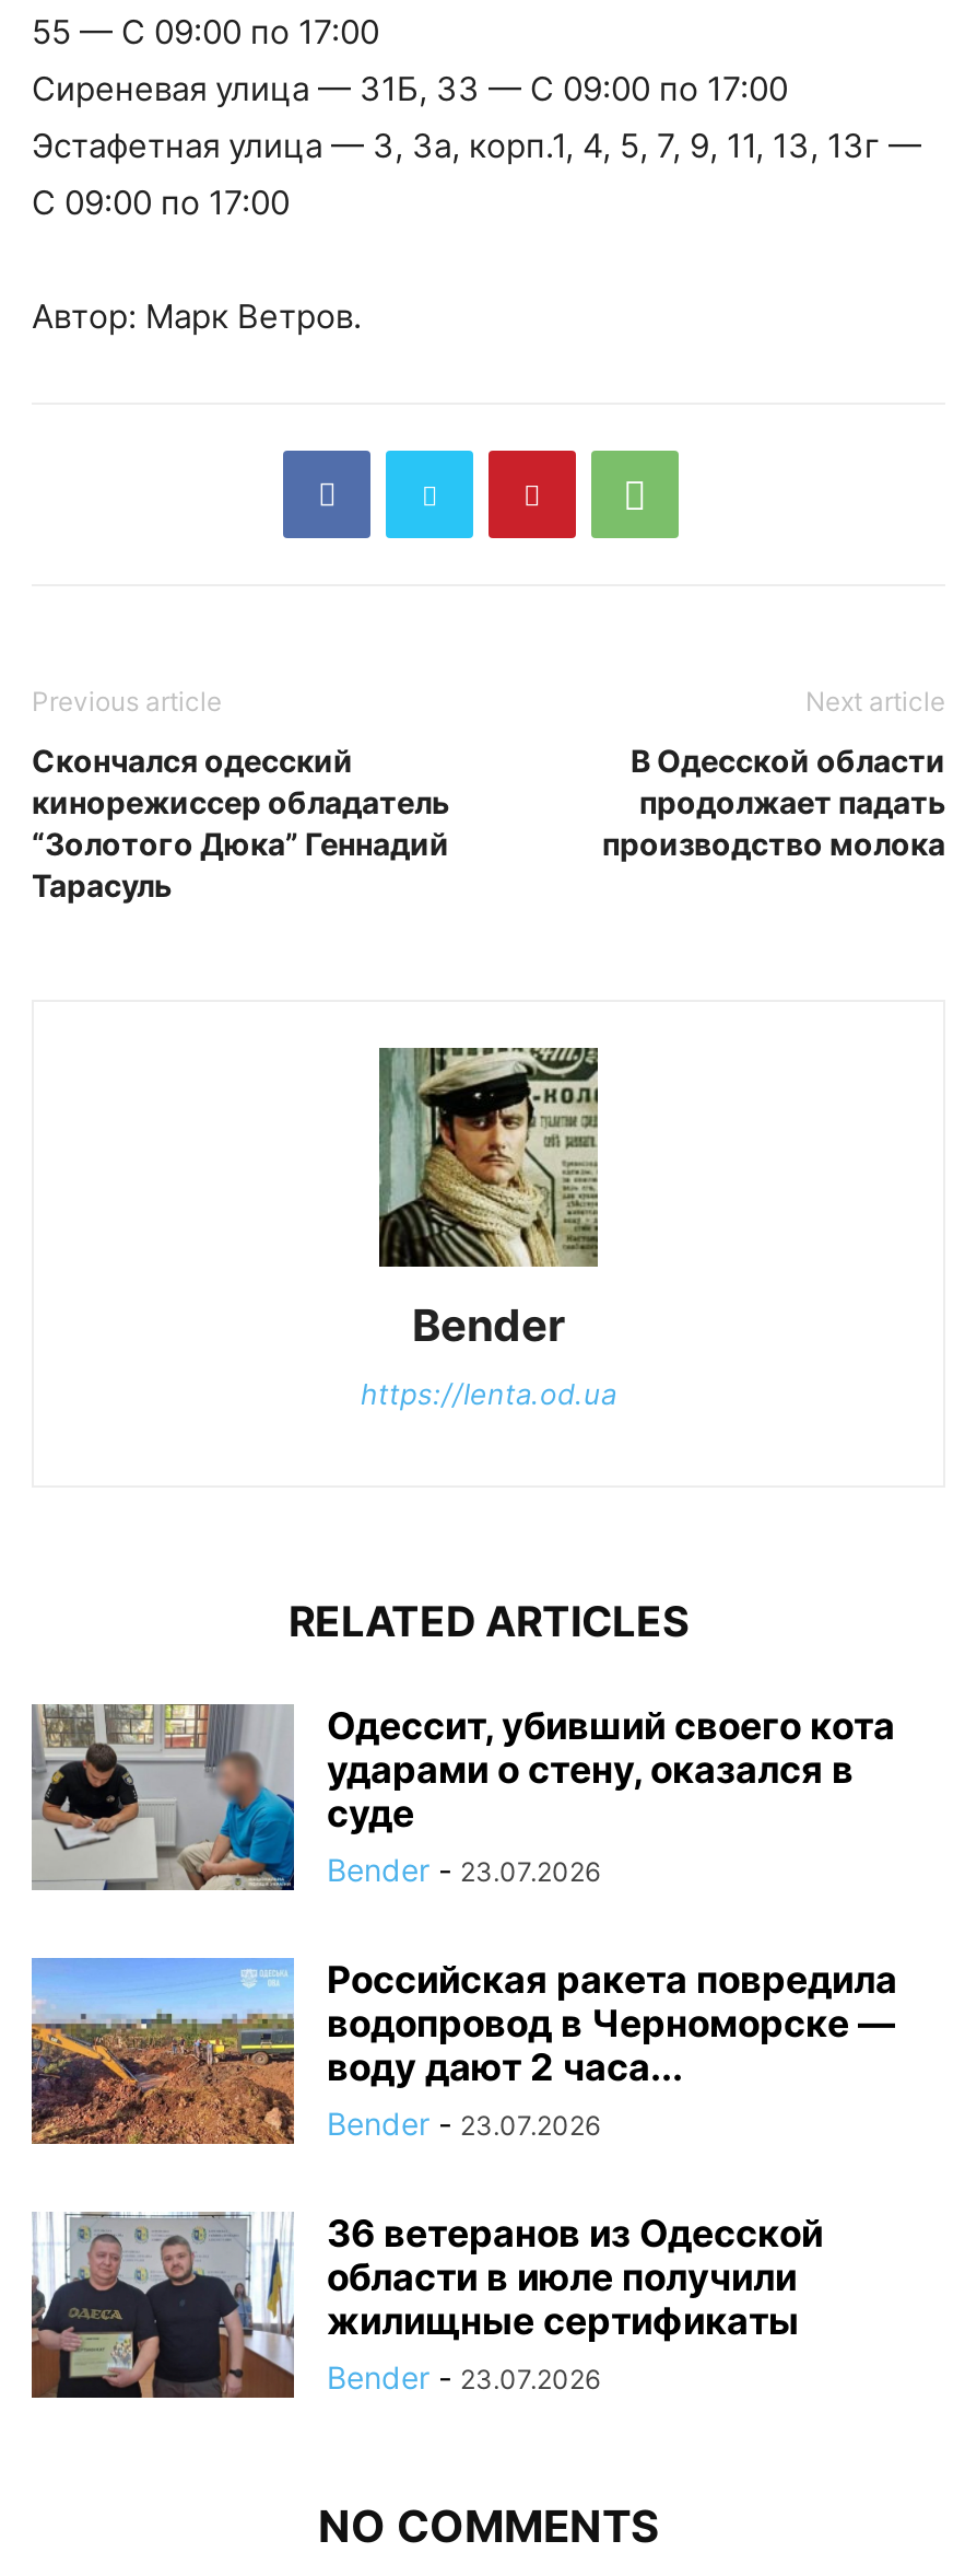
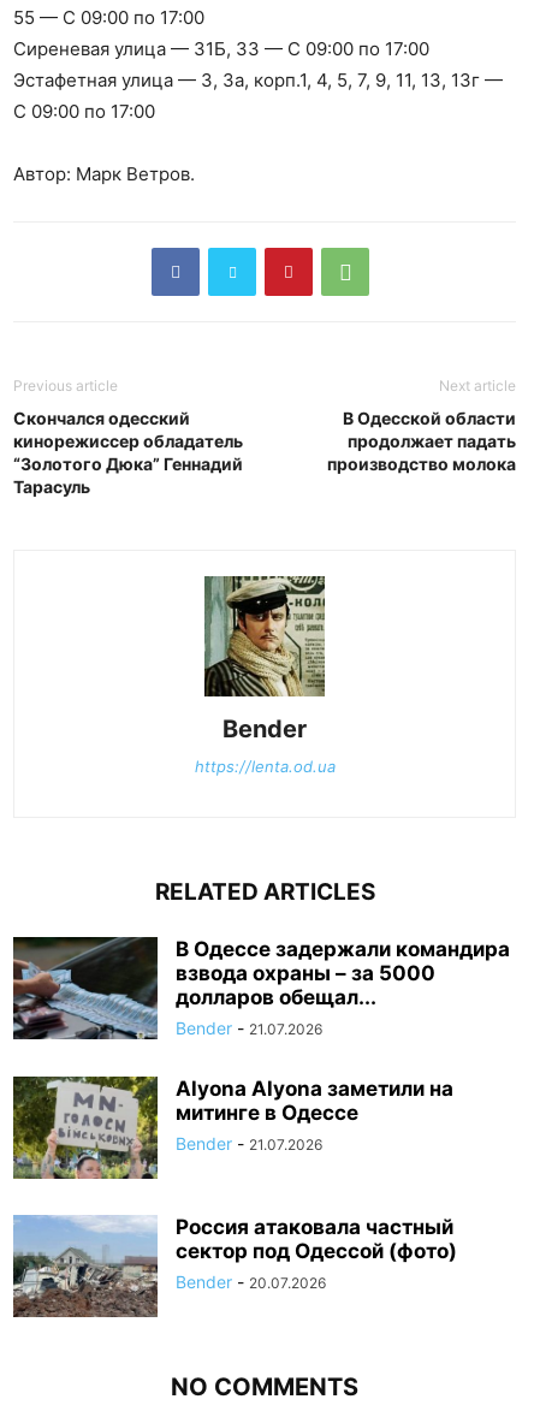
- [image]
- Одессит, убивший своего кота
- ударами о стену, оказался в
- суде
- Bender - 23.07.2026
+ [image]
+ В Одессе задержали командира
+ взвода охраны – за 5000
+ долларов обещал...
+ Bender - 21.07.2026

- [image]
- Российская ракета повредила
- водопровод в Черноморске —
- воду дают 2 часа...
- Bender - 23.07.2026
+ [image]
+ Alyona Alyona заметили на
+ митинге в Одессе
+ Bender - 21.07.2026

- [image]
- 36 ветеранов из Одесской
- области в июле получили
- жилищные сертификаты
- Bender - 23.07.2026
+ [image]
+ Россия атаковала частный
+ сектор под Одессой (фото)
+ Bender - 20.07.2026
